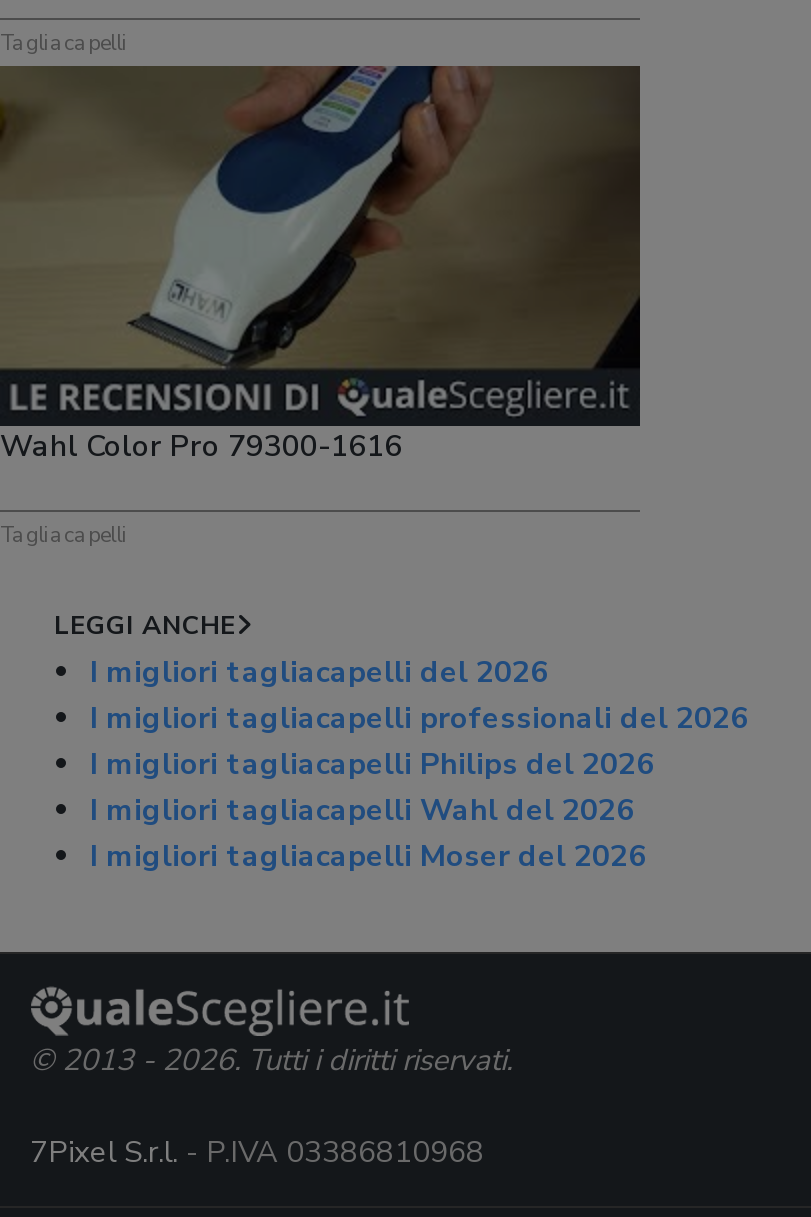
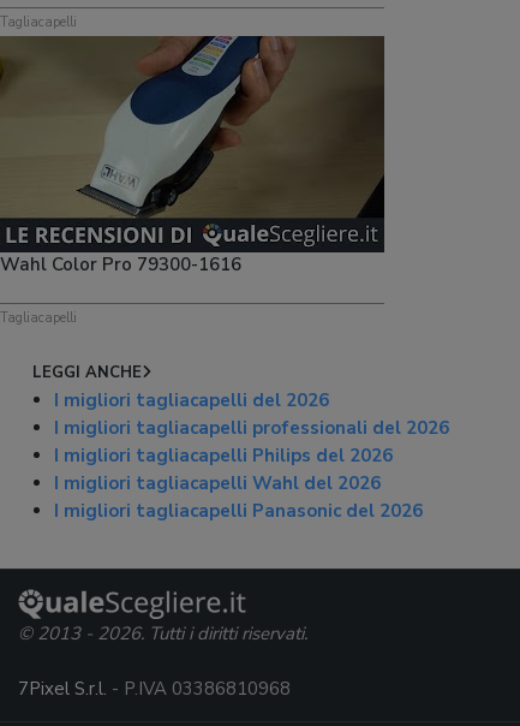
- I migliori tagliacapelli Moser del 2026
+ I migliori tagliacapelli Panasonic del 2026
